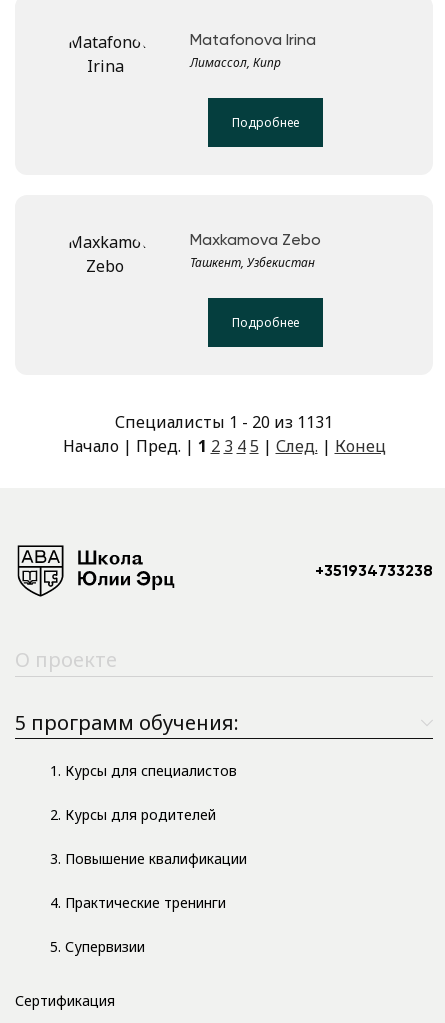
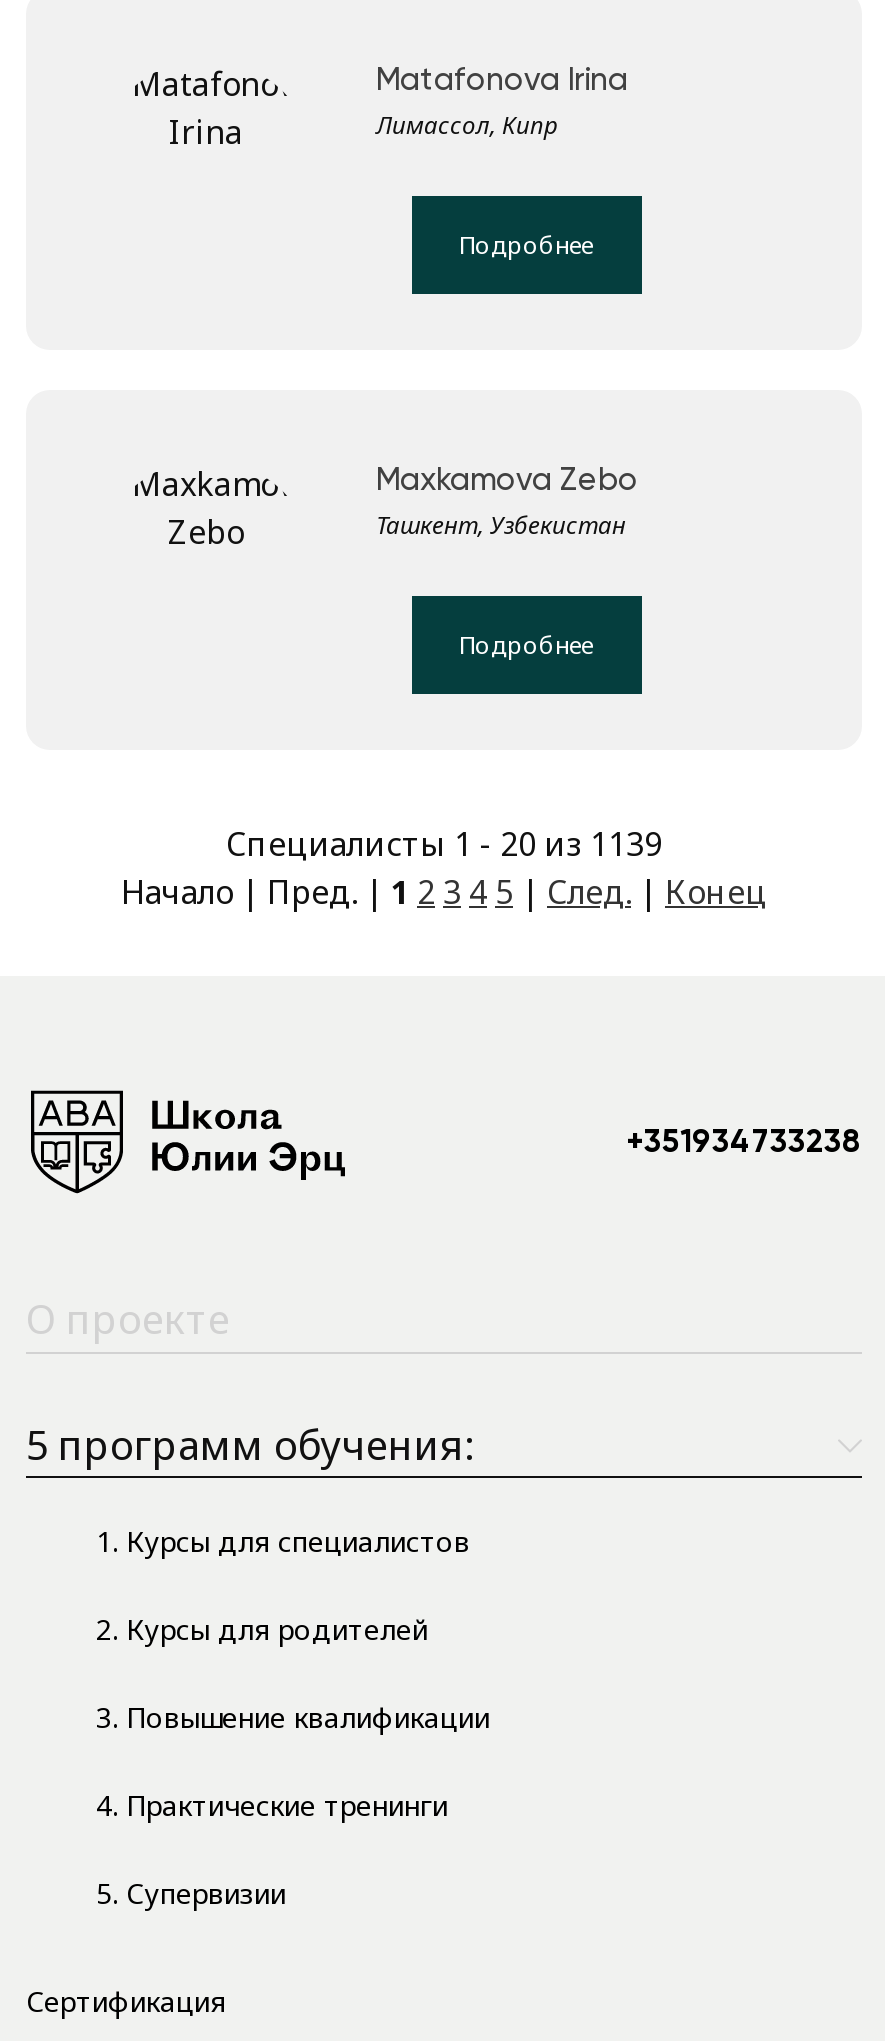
- Специалисты 1 - 20 из 1131
+ Специалисты 1 - 20 из 1139
